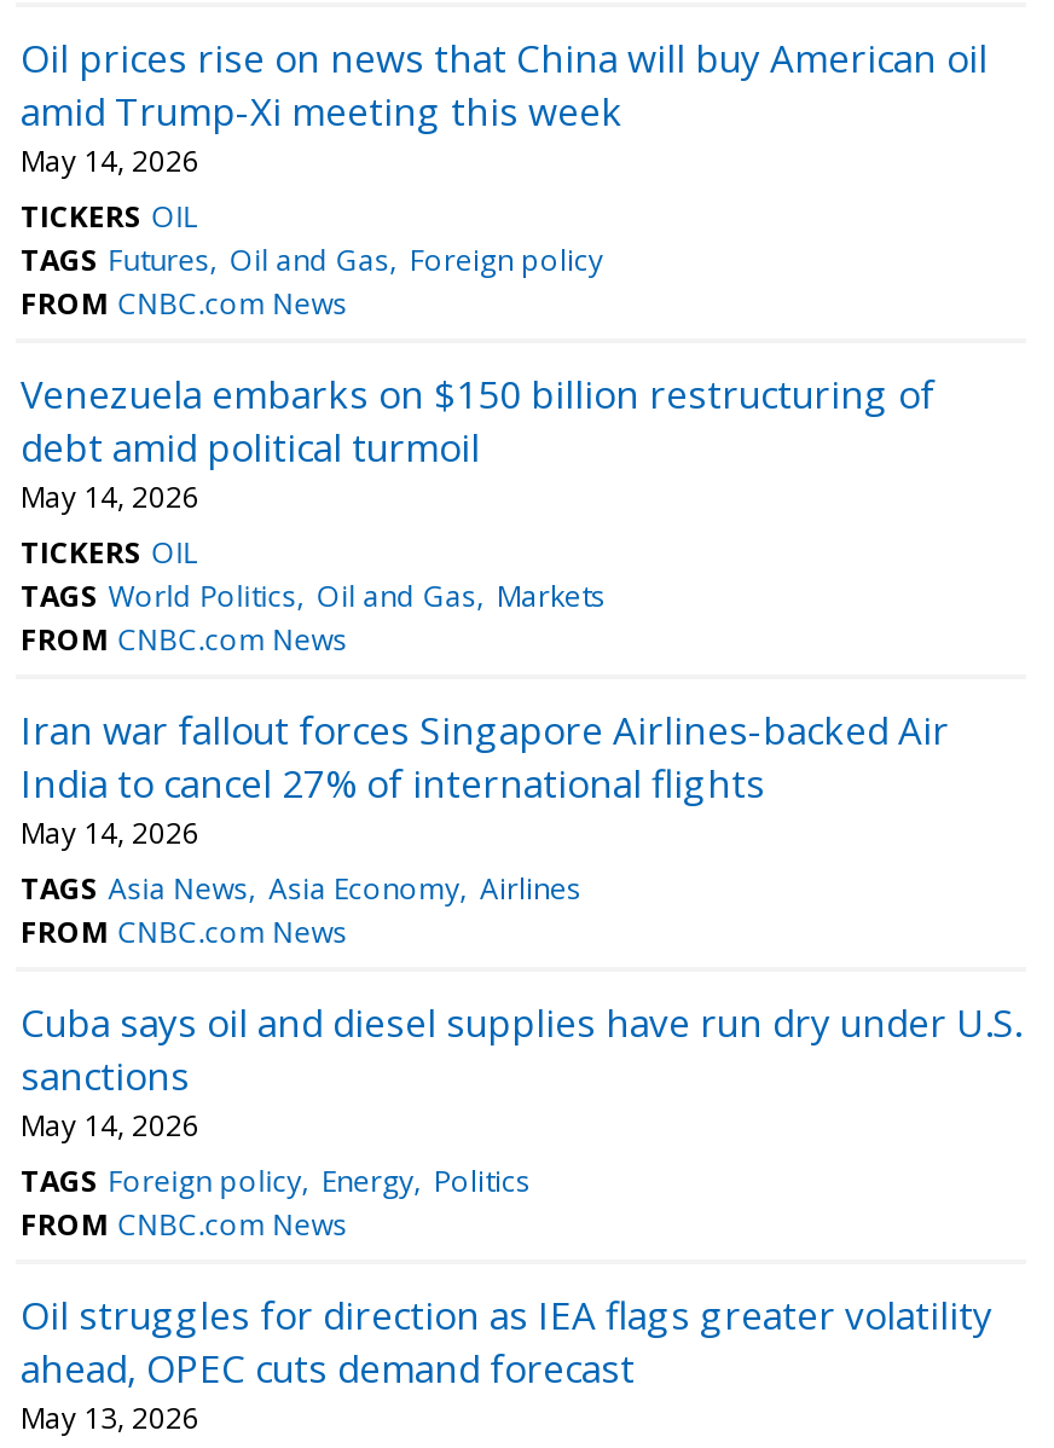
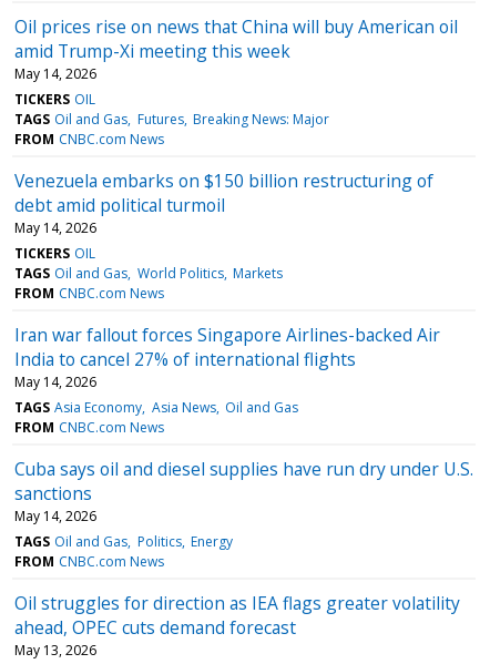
- TAGS Futures Oil and Gas Foreign policy
+ TAGS Oil and Gas Futures Breaking News: Major

- TAGS World Politics Oil and Gas Markets
+ TAGS Oil and Gas World Politics Markets

- TAGS Asia News Asia Economy Airlines
+ TAGS Asia Economy Asia News Oil and Gas

- TAGS Foreign policy Energy Politics
+ TAGS Oil and Gas Politics Energy
